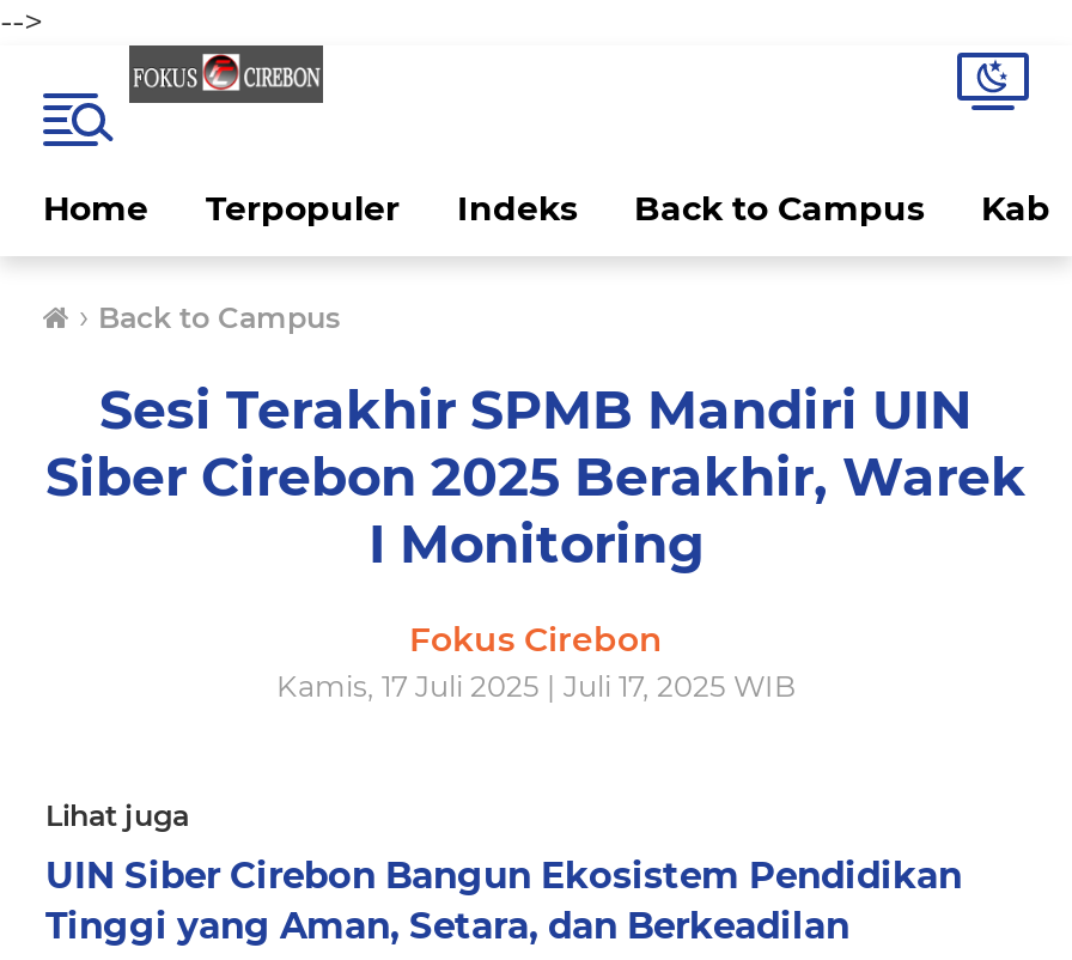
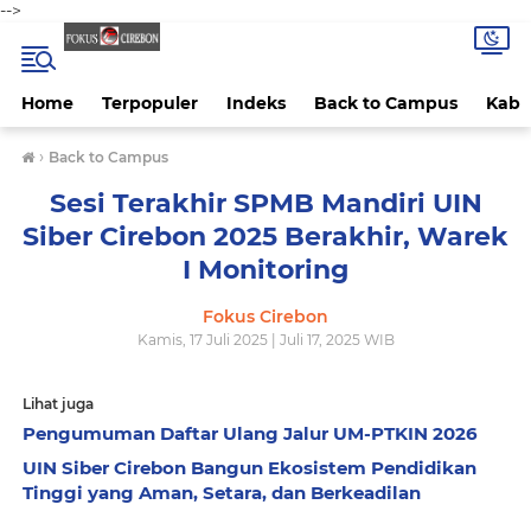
+ Pengumuman Daftar Ulang Jalur UM-PTKIN 2026
